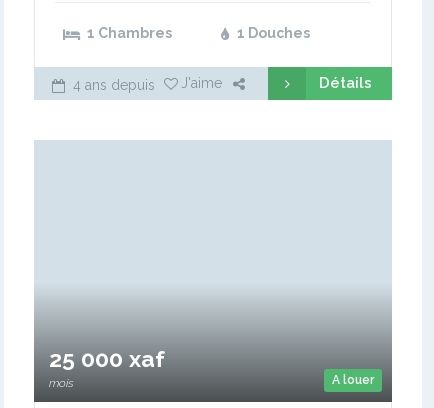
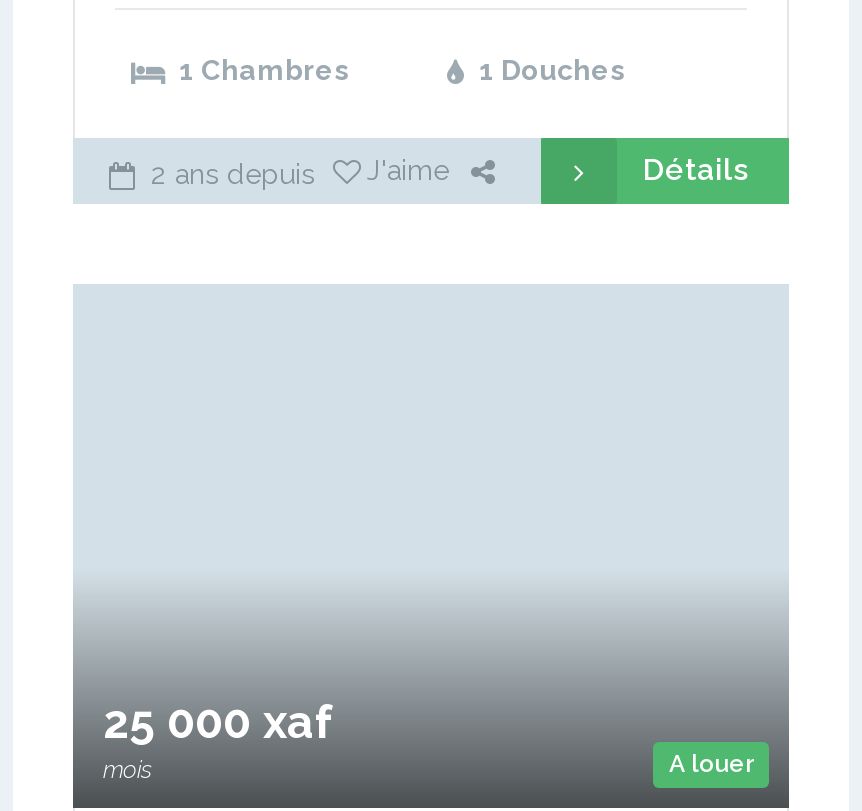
- 4 ans depuis J'aime
+ 2 ans depuis J'aime
